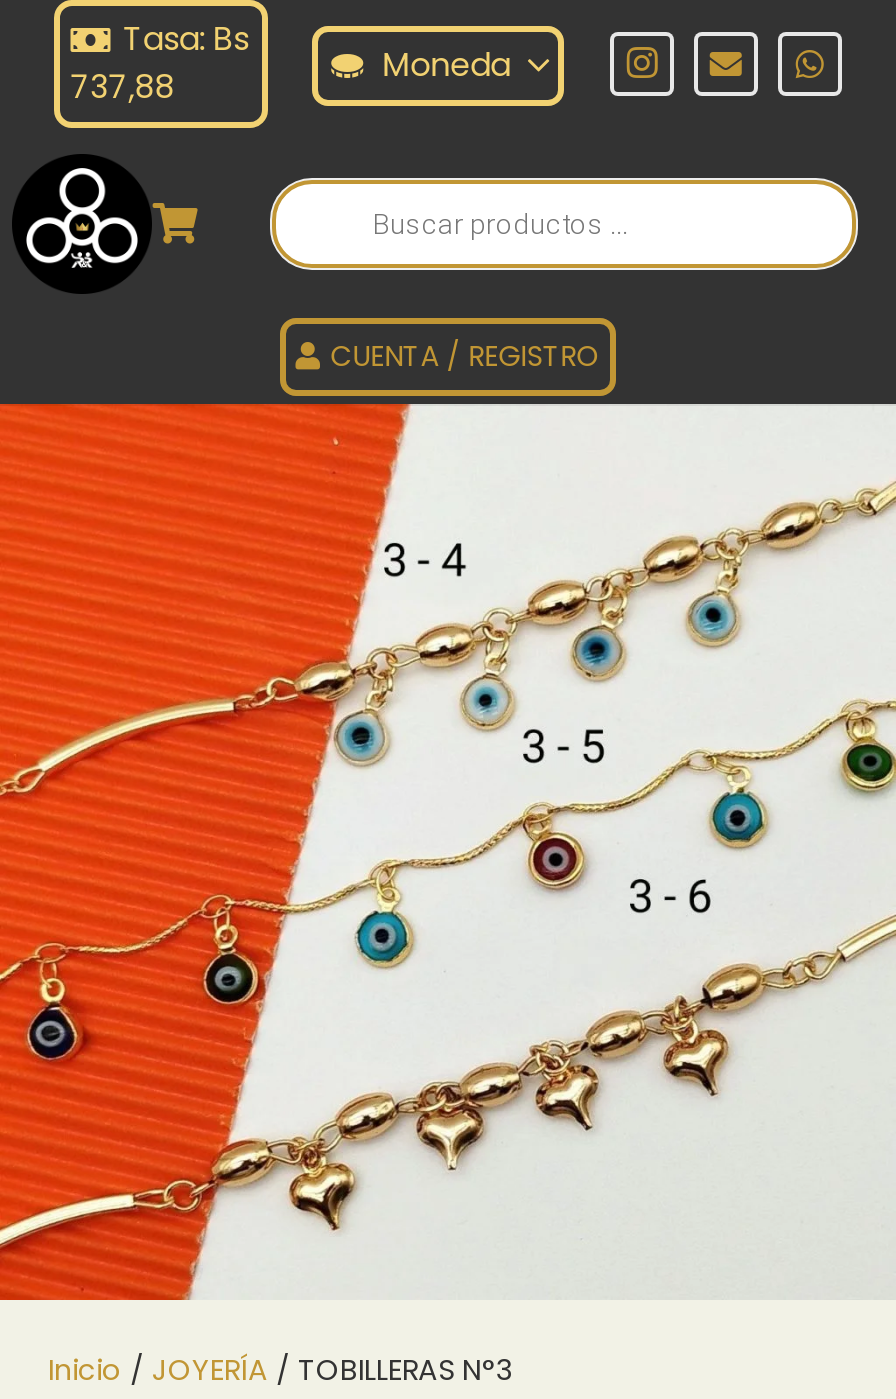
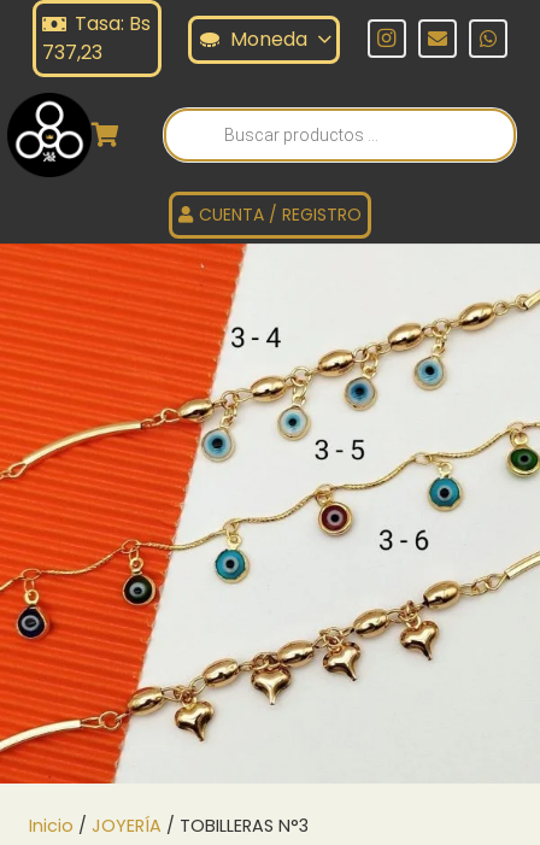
- 737,88
+ 737,23
